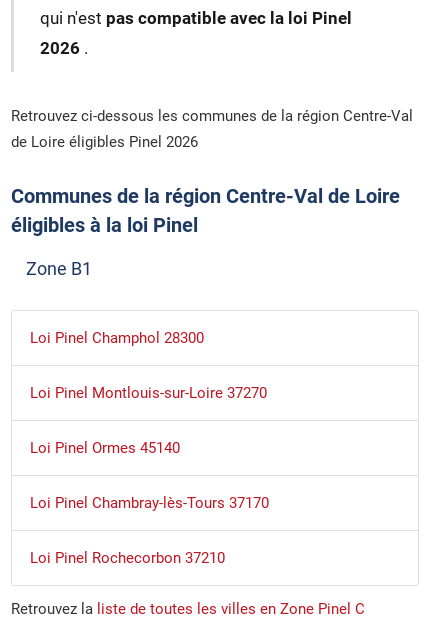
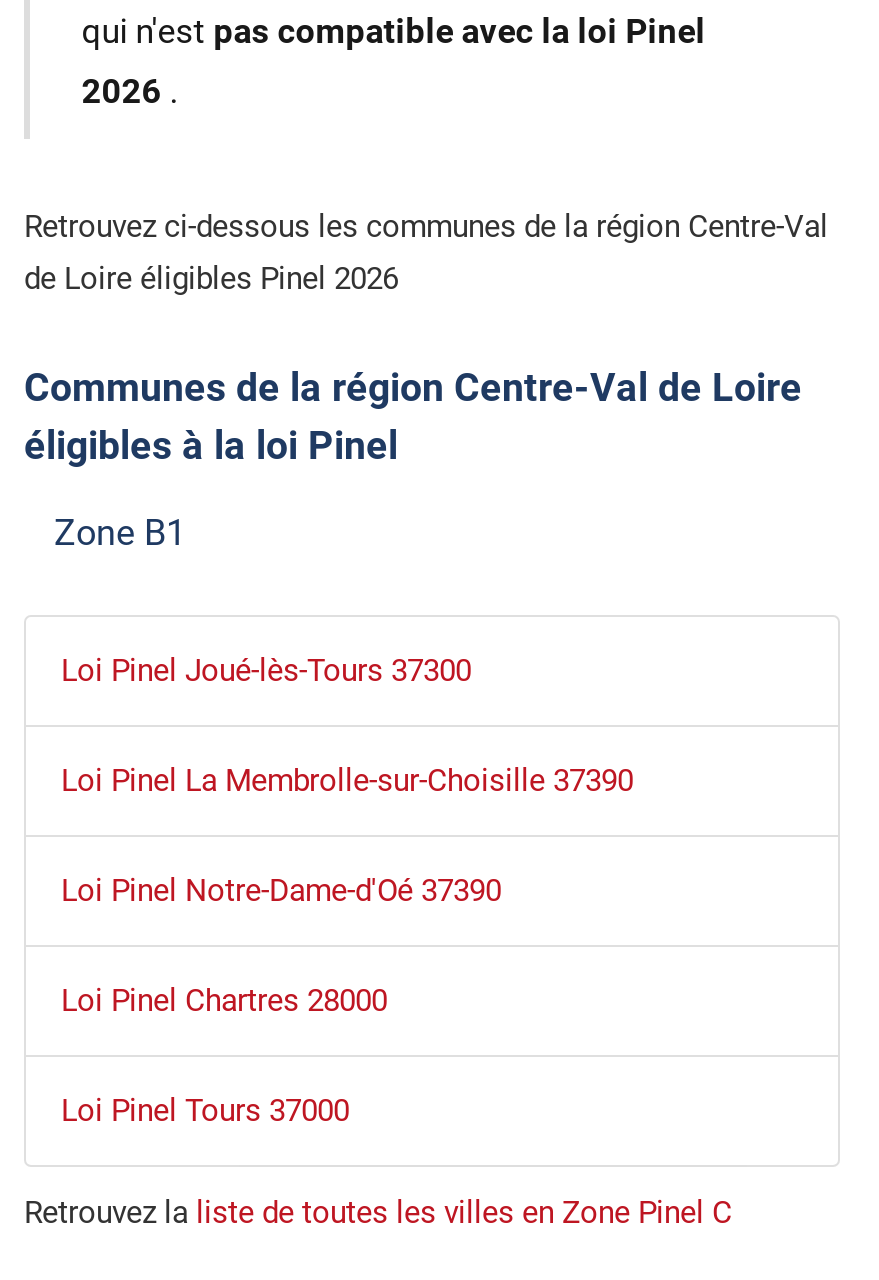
- Loi Pinel Champhol 28300
+ Loi Pinel Joué-lès-Tours 37300

- Loi Pinel Montlouis-sur-Loire 37270
+ Loi Pinel La Membrolle-sur-Choisille 37390

- Loi Pinel Ormes 45140
+ Loi Pinel Notre-Dame-d'Oé 37390

- Loi Pinel Chambray-lès-Tours 37170
+ Loi Pinel Chartres 28000

- Loi Pinel Rochecorbon 37210
+ Loi Pinel Tours 37000
